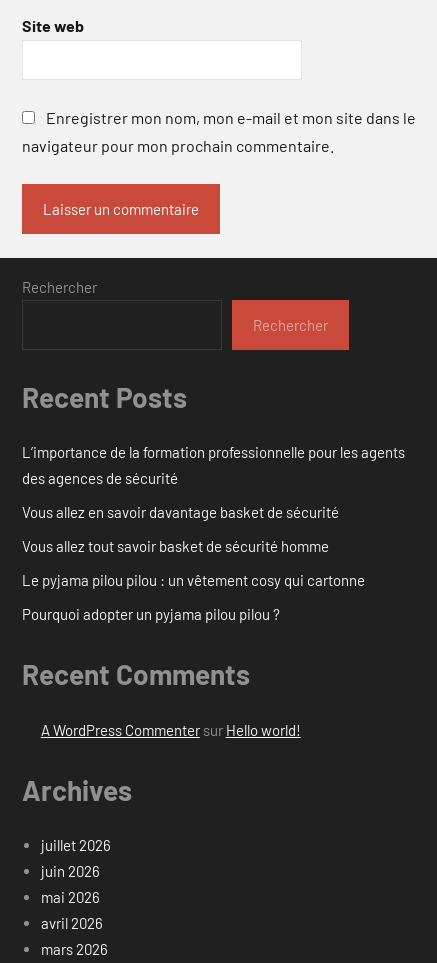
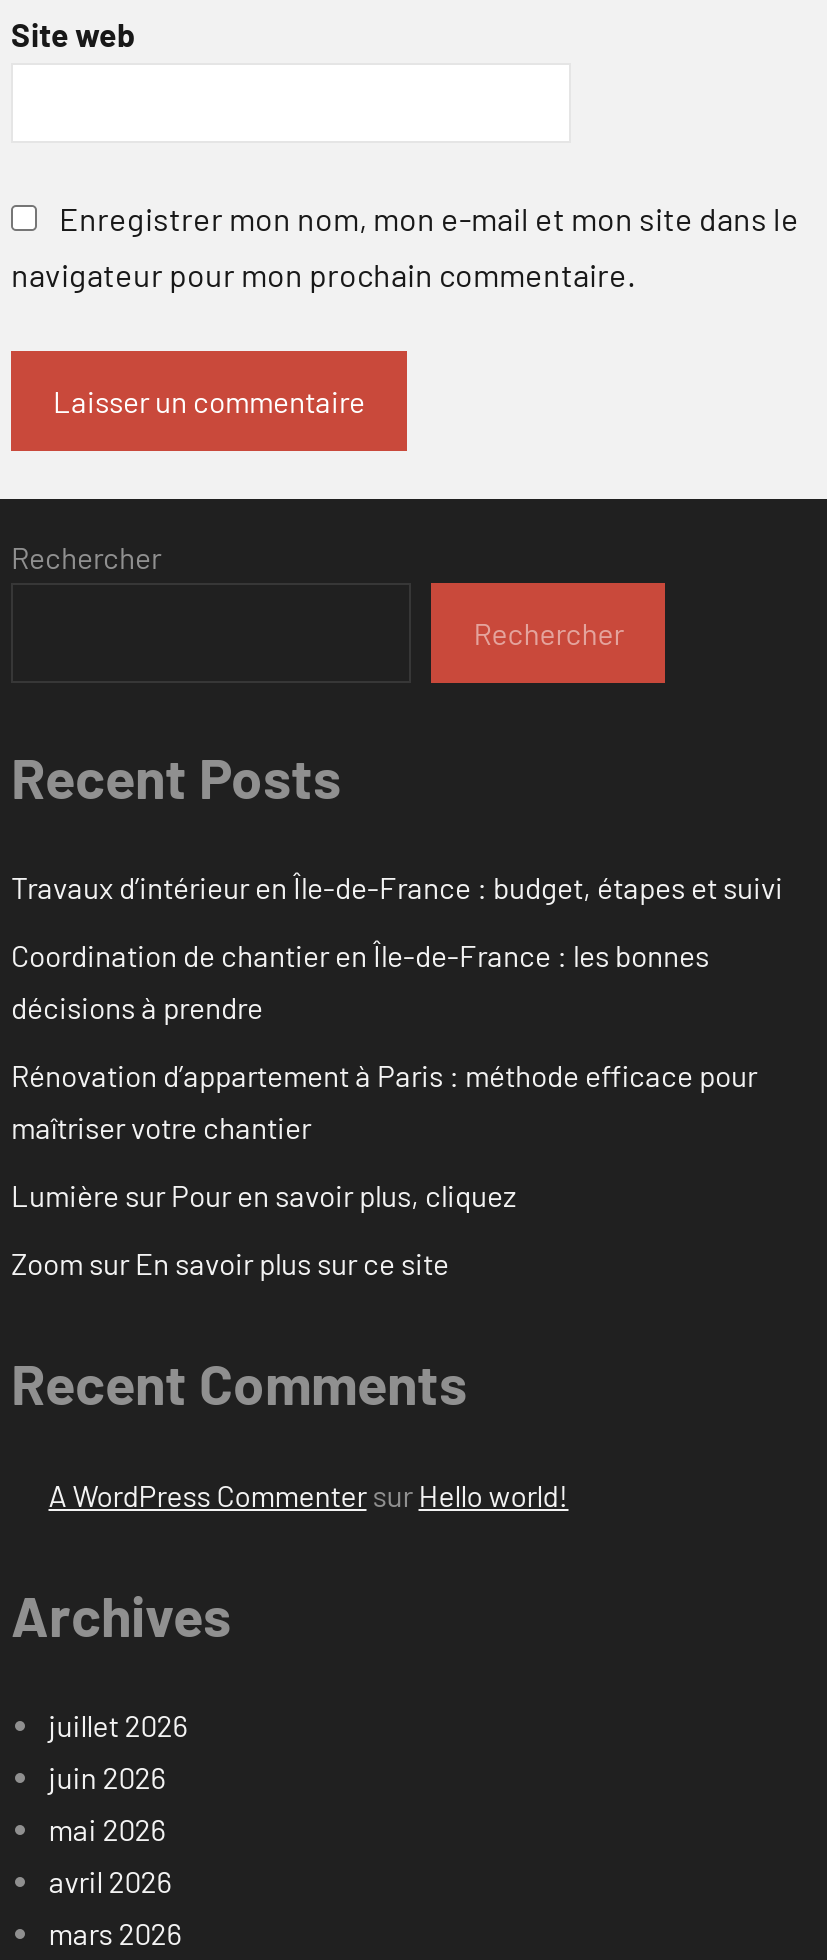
- L’importance de la formation professionnelle pour les agents
- des agences de sécurité
+ Travaux d’intérieur en Île-de-France : budget, étapes et suivi

- Vous allez en savoir davantage basket de sécurité
+ Coordination de chantier en Île-de-France : les bonnes
+ décisions à prendre

- Vous allez tout savoir basket de sécurité homme
+ Rénovation d’appartement à Paris : méthode efficace pour
+ maîtriser votre chantier

- Le pyjama pilou pilou : un vêtement cosy qui cartonne
+ Lumière sur Pour en savoir plus, cliquez

- Pourquoi adopter un pyjama pilou pilou ?
+ Zoom sur En savoir plus sur ce site
